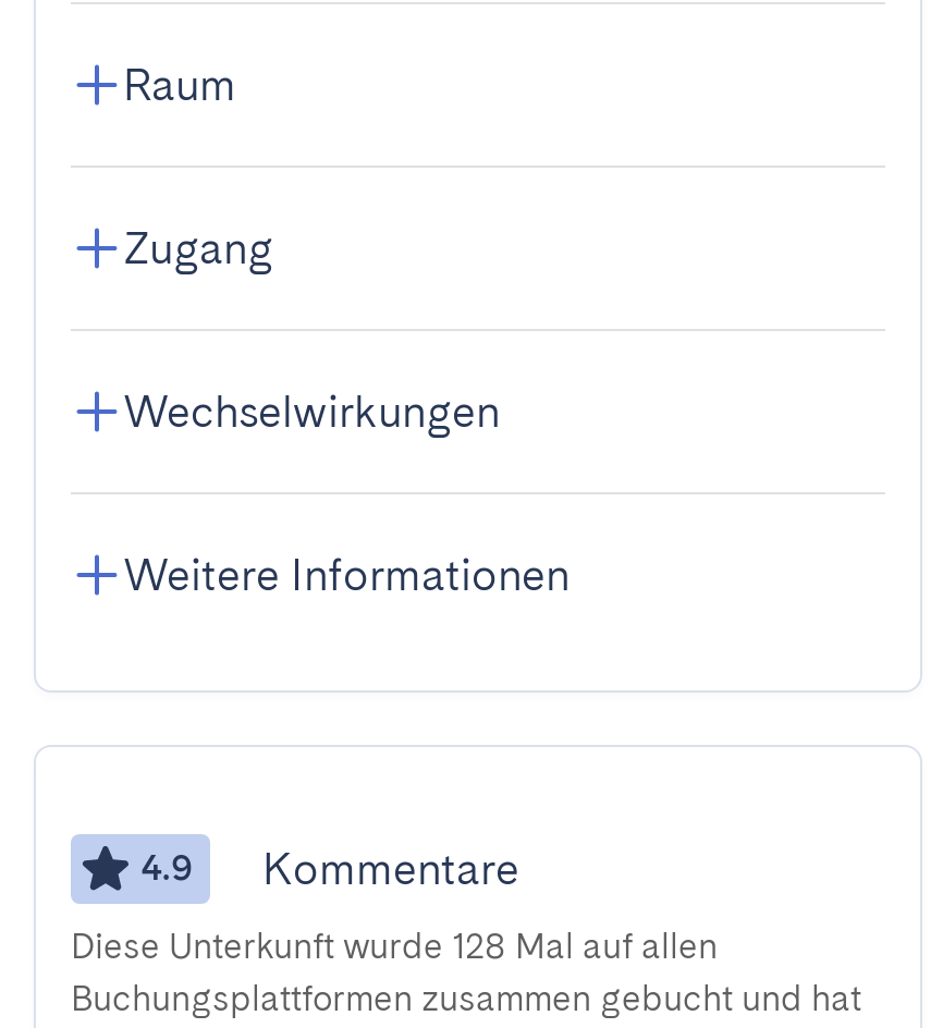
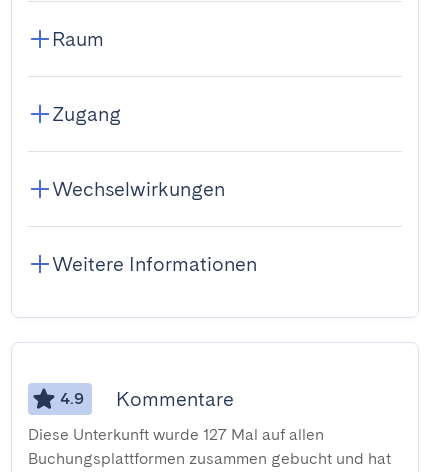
- Diese Unterkunft wurde 128 Mal auf allen
+ Diese Unterkunft wurde 127 Mal auf allen
